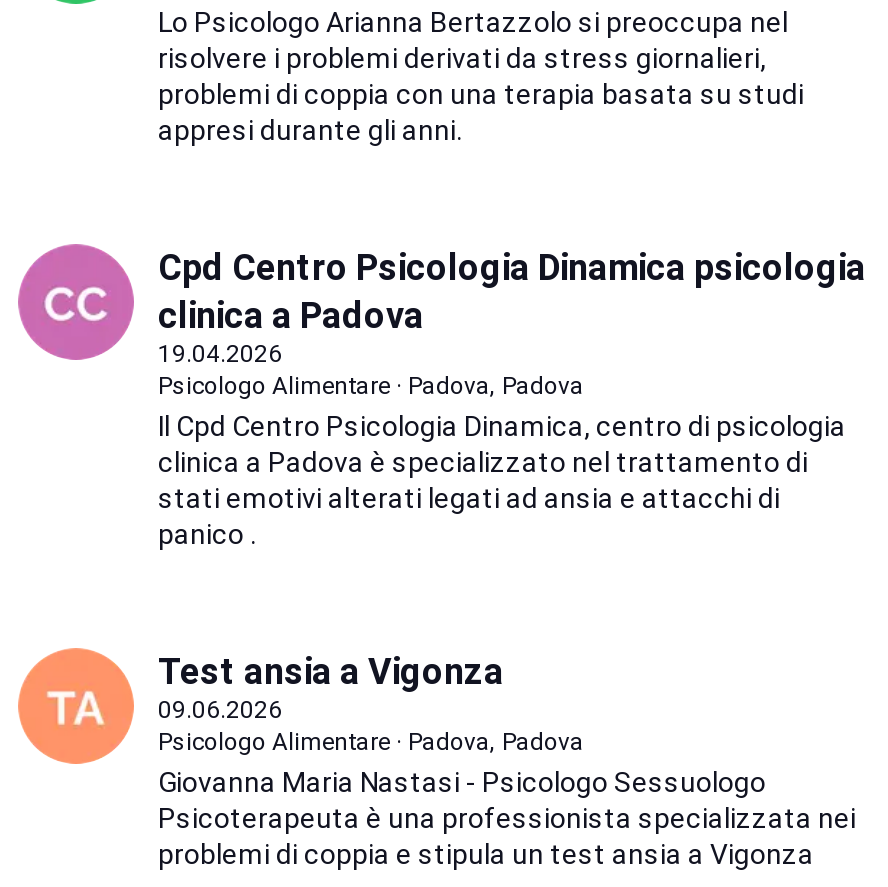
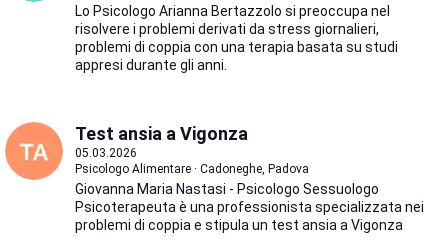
- [image]
- Cpd Centro Psicologia Dinamica psicologia
- clinica a Padova
- 19.04.2026
- Psicologo Alimentare · Padova, Padova
- Il Cpd Centro Psicologia Dinamica, centro di psicologia
- clinica a Padova è specializzato nel trattamento di
- stati emotivi alterati legati ad ansia e attacchi di
- panico .

- 09.06.2026
+ 05.03.2026

- Psicologo Alimentare · Padova, Padova
+ Psicologo Alimentare · Cadoneghe, Padova
